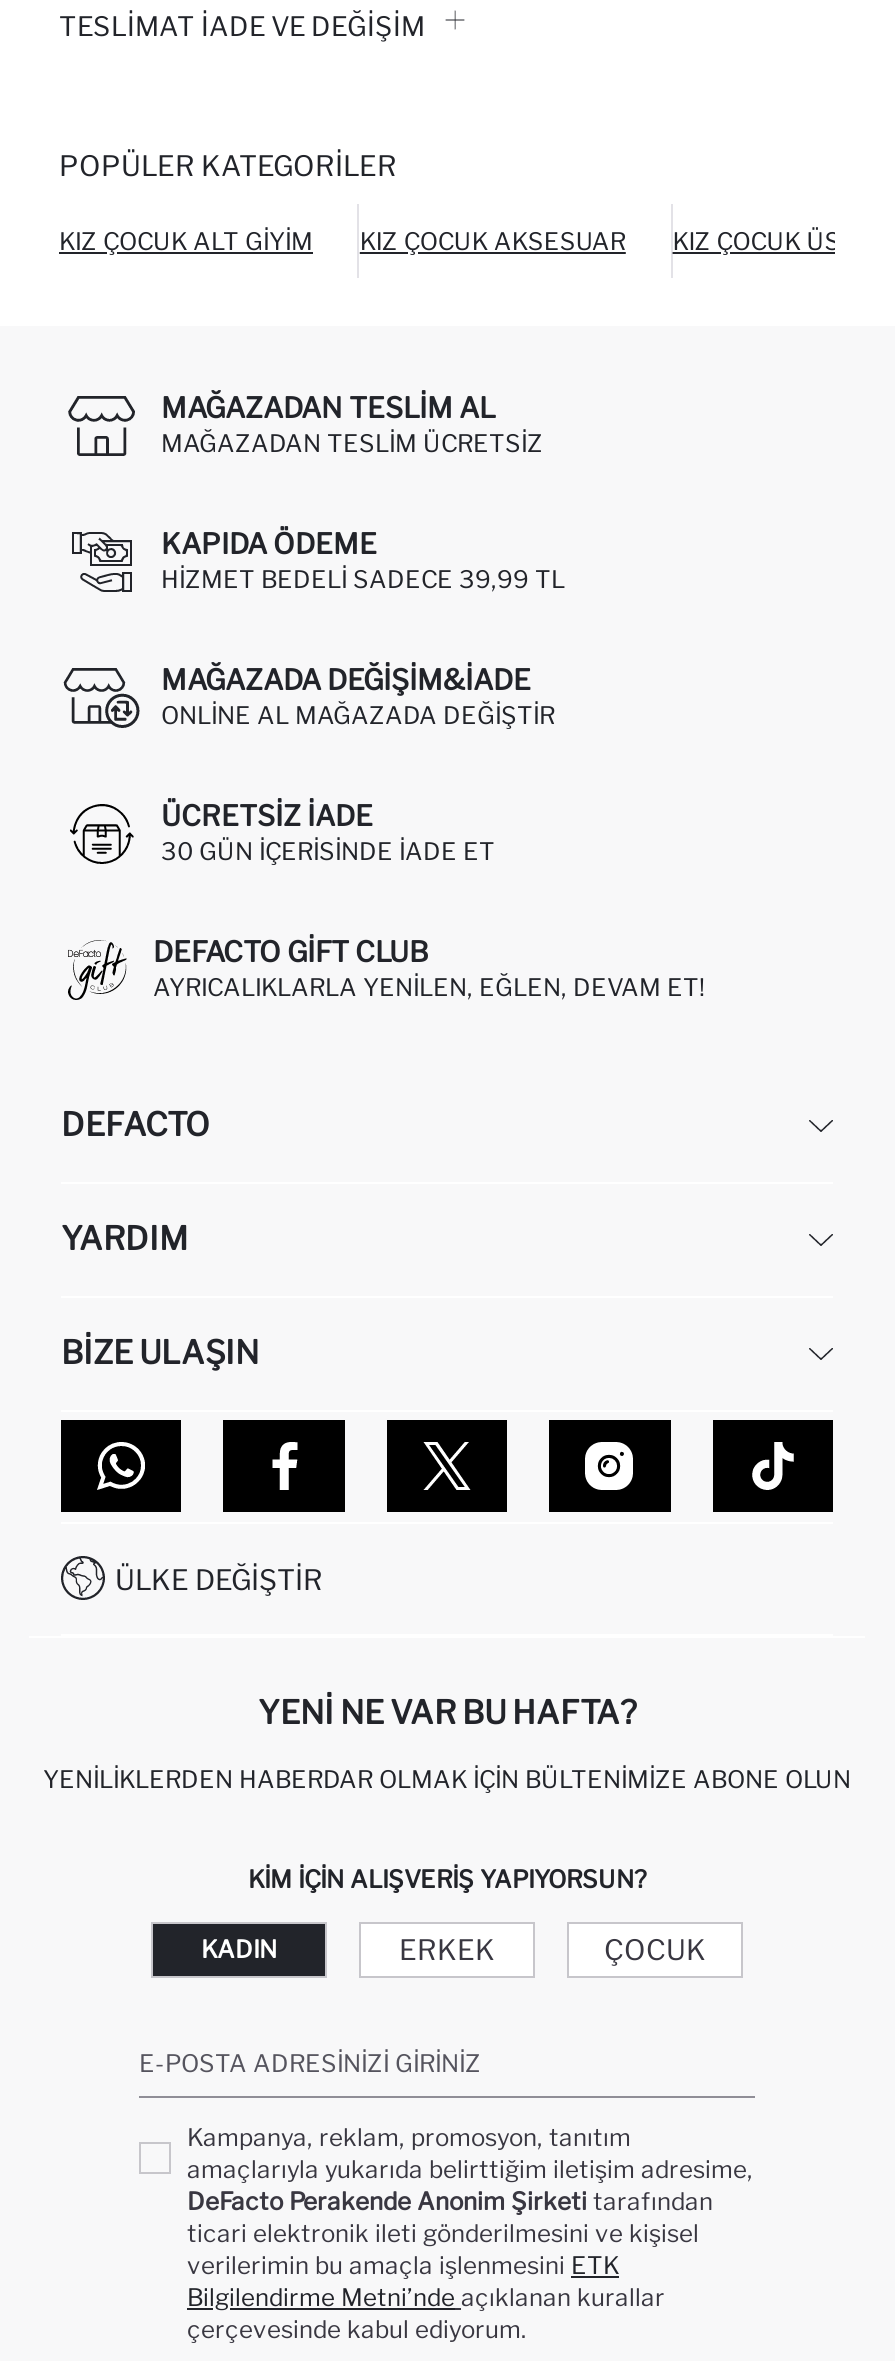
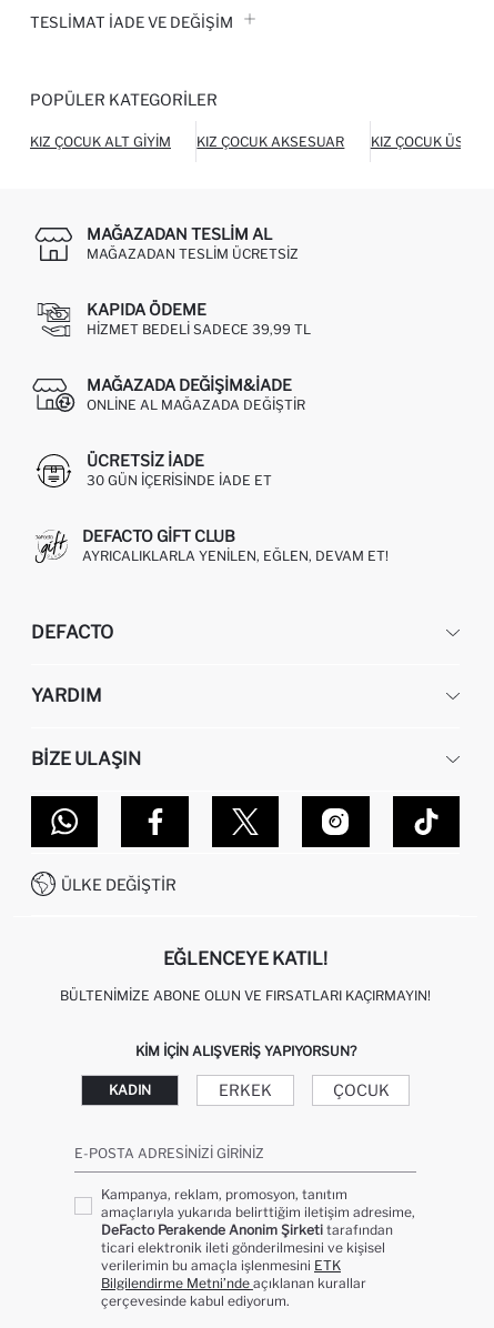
- YENI NE VAR BU HAFTA?
+ EĞLENCEYE KATIL!

- YENILIKLERDEN HABERDAR OLMAK İÇIN BÜLTENIMIZE ABONE OLUN
+ BÜLTENIMIZE ABONE OLUN VE FIRSATLARI KAÇIRMAYIN!
